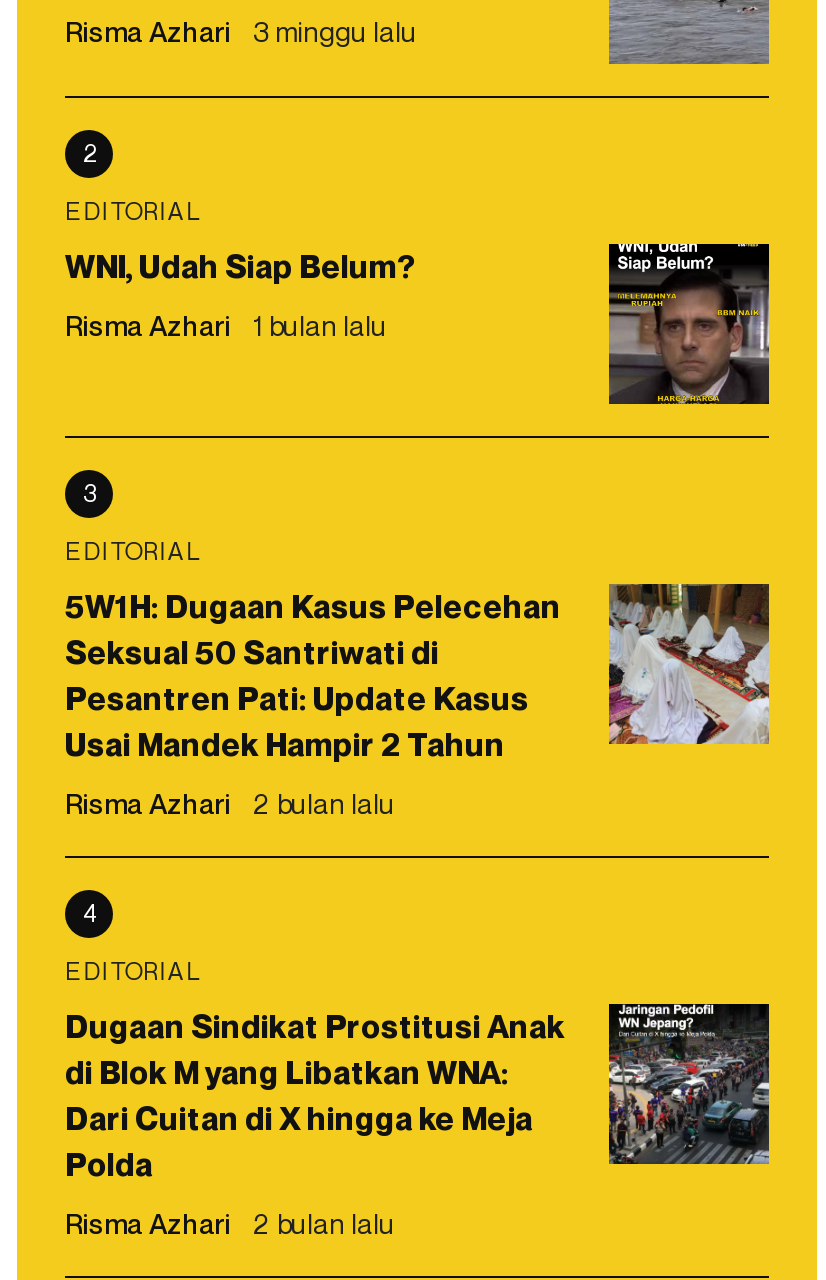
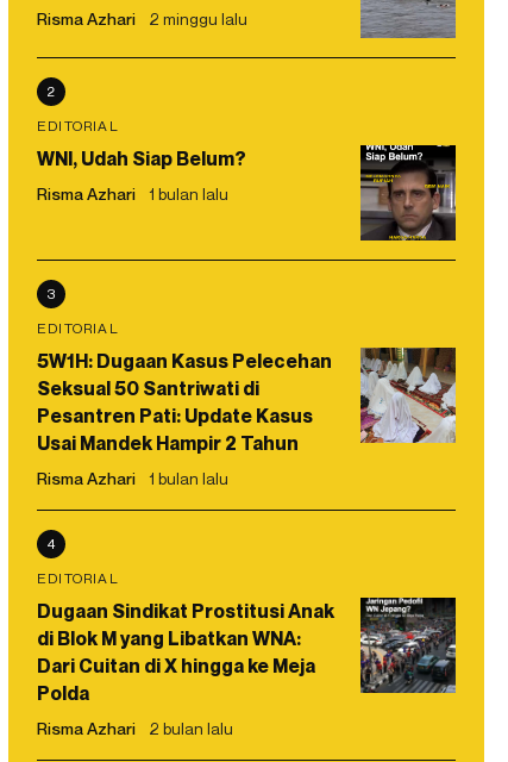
- Risma Azhari 3 minggu lalu
+ Risma Azhari 2 minggu lalu

- Risma Azhari 2 bulan lalu
+ Risma Azhari 1 bulan lalu
